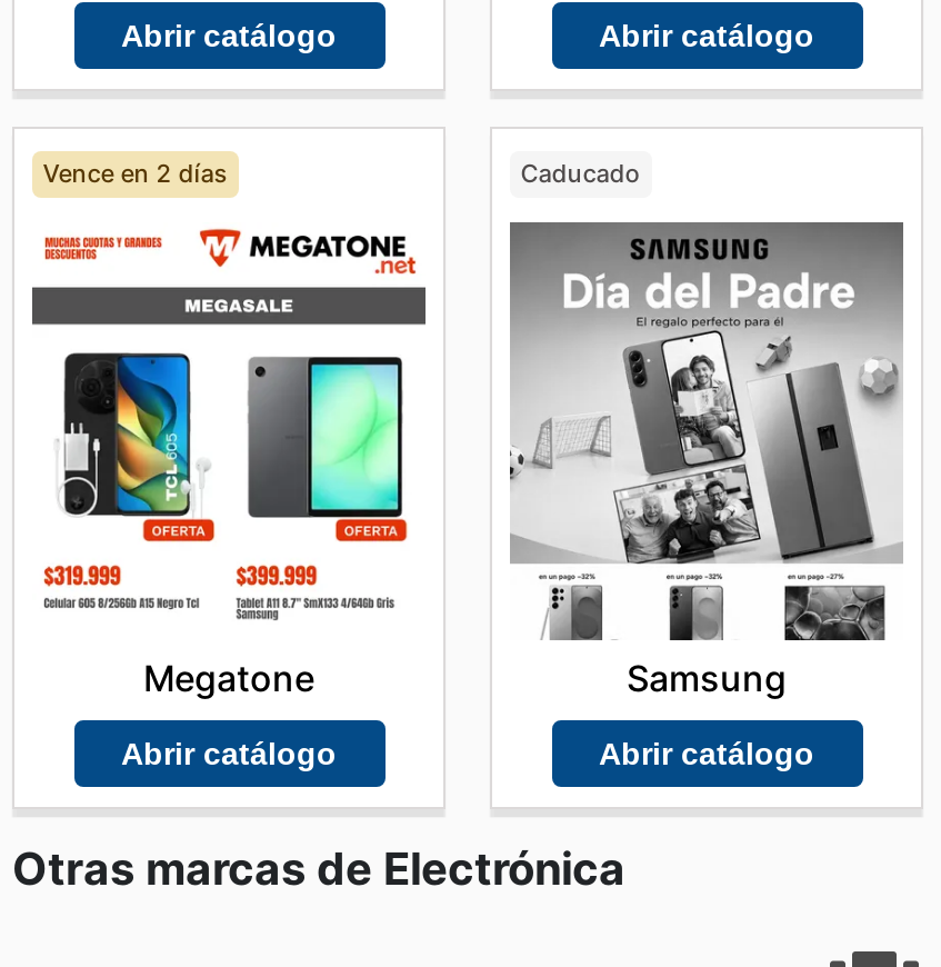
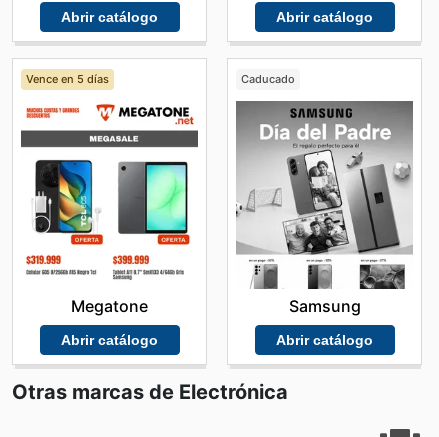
- Vence en 2 días
+ Vence en 5 días
